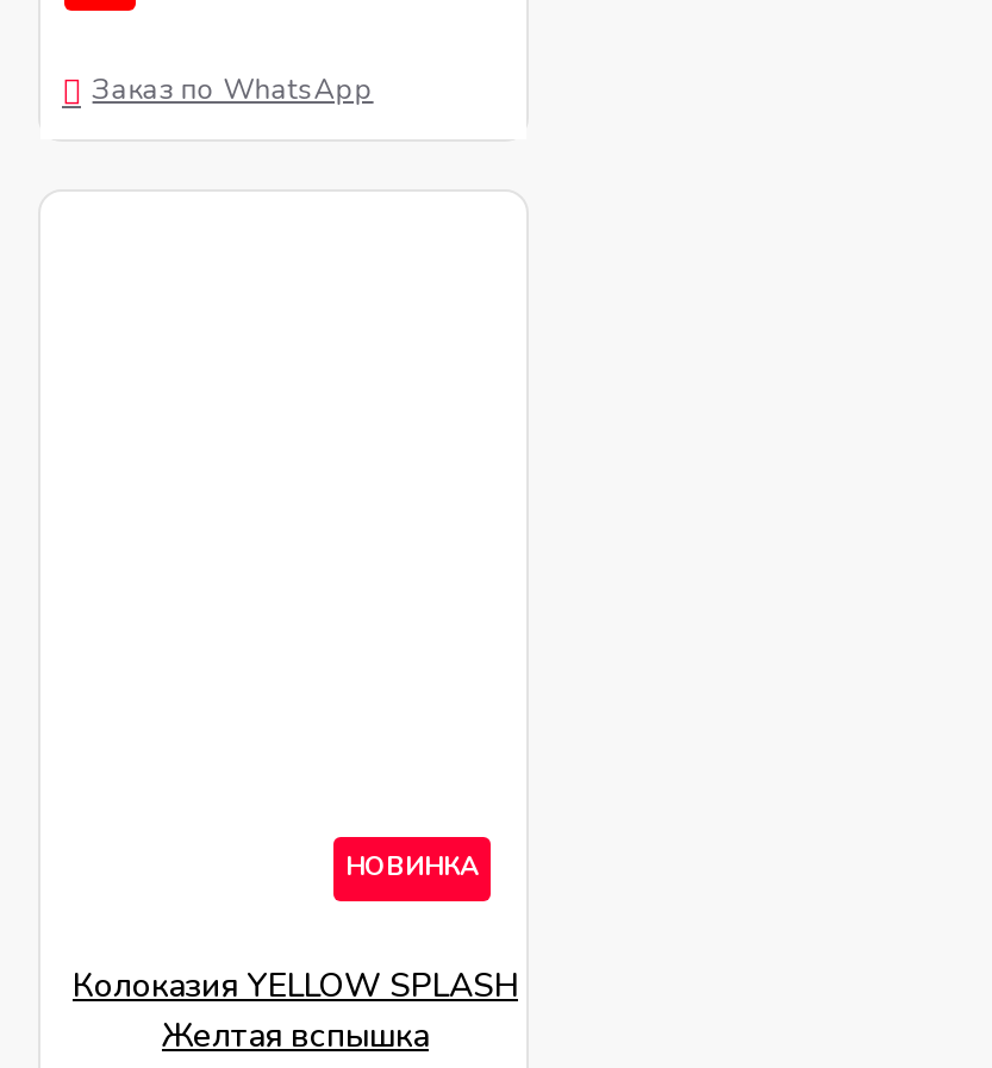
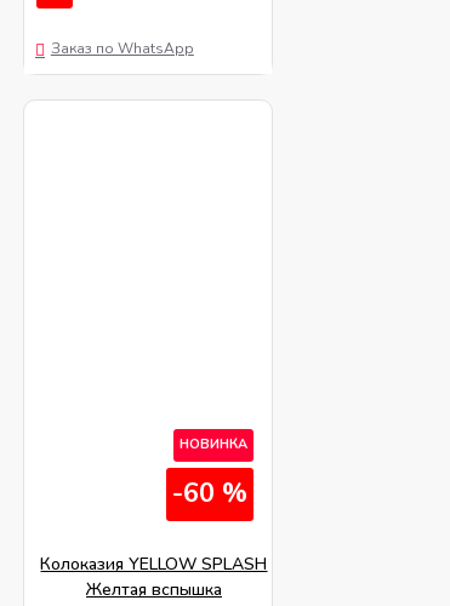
+ -60 %
